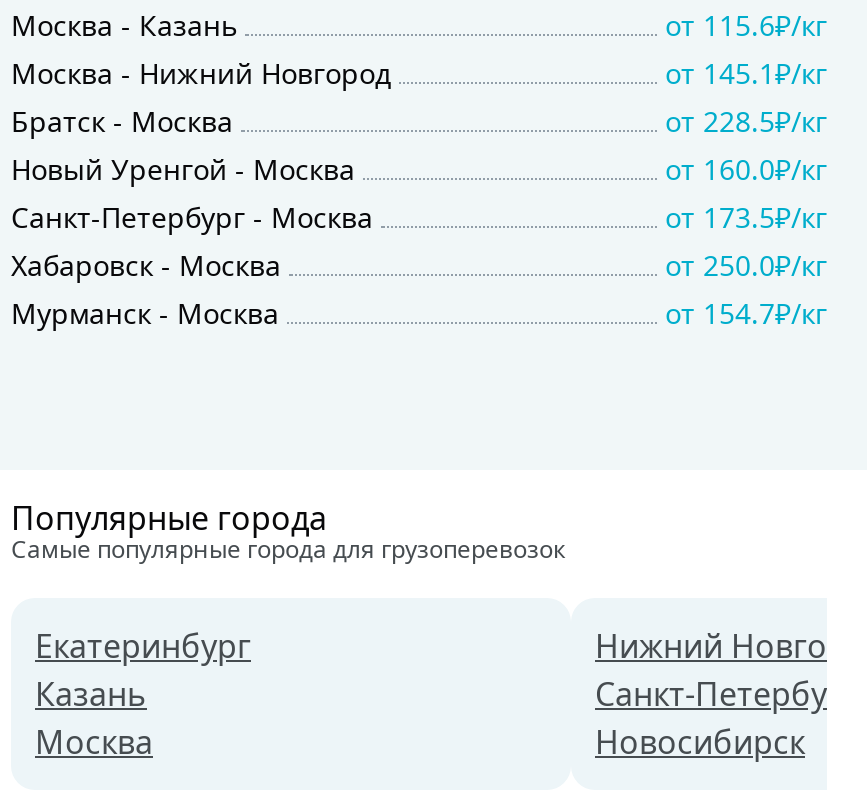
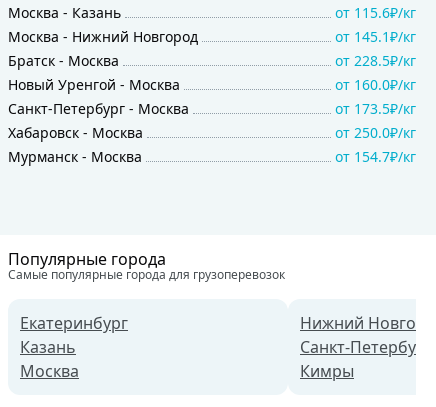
- Новосибирск
+ Кимры
